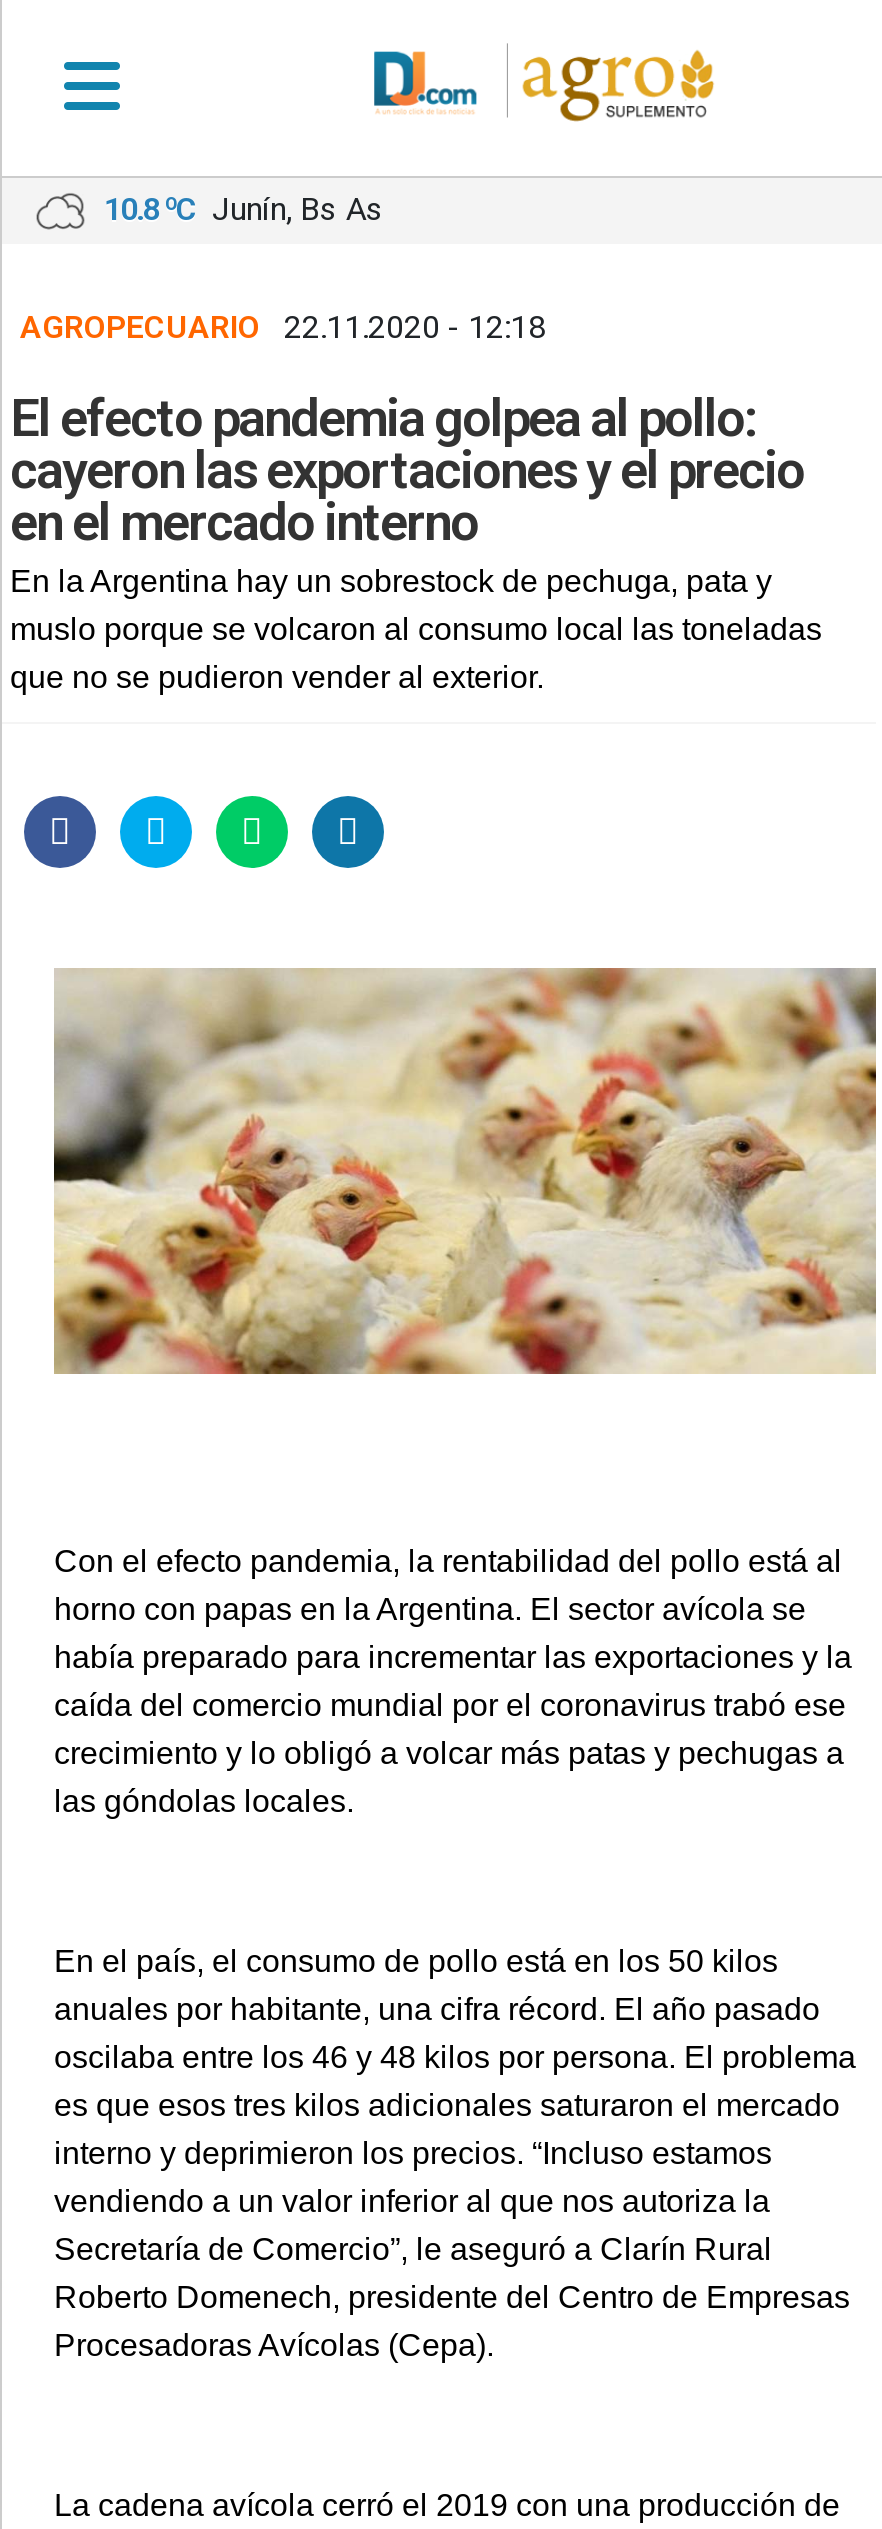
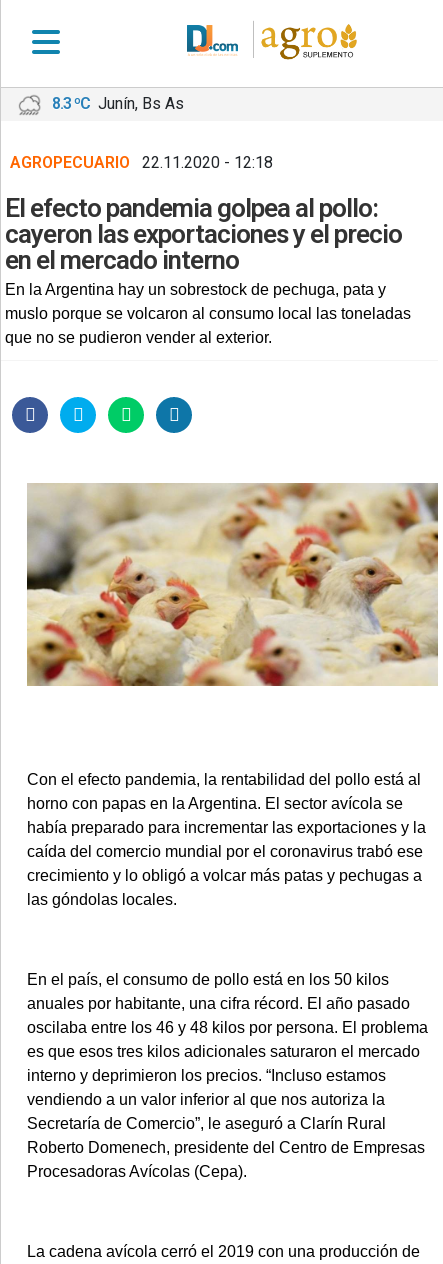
- 10.8 ºC Junín, Bs As
+ 8.3 ºC Junín, Bs As
